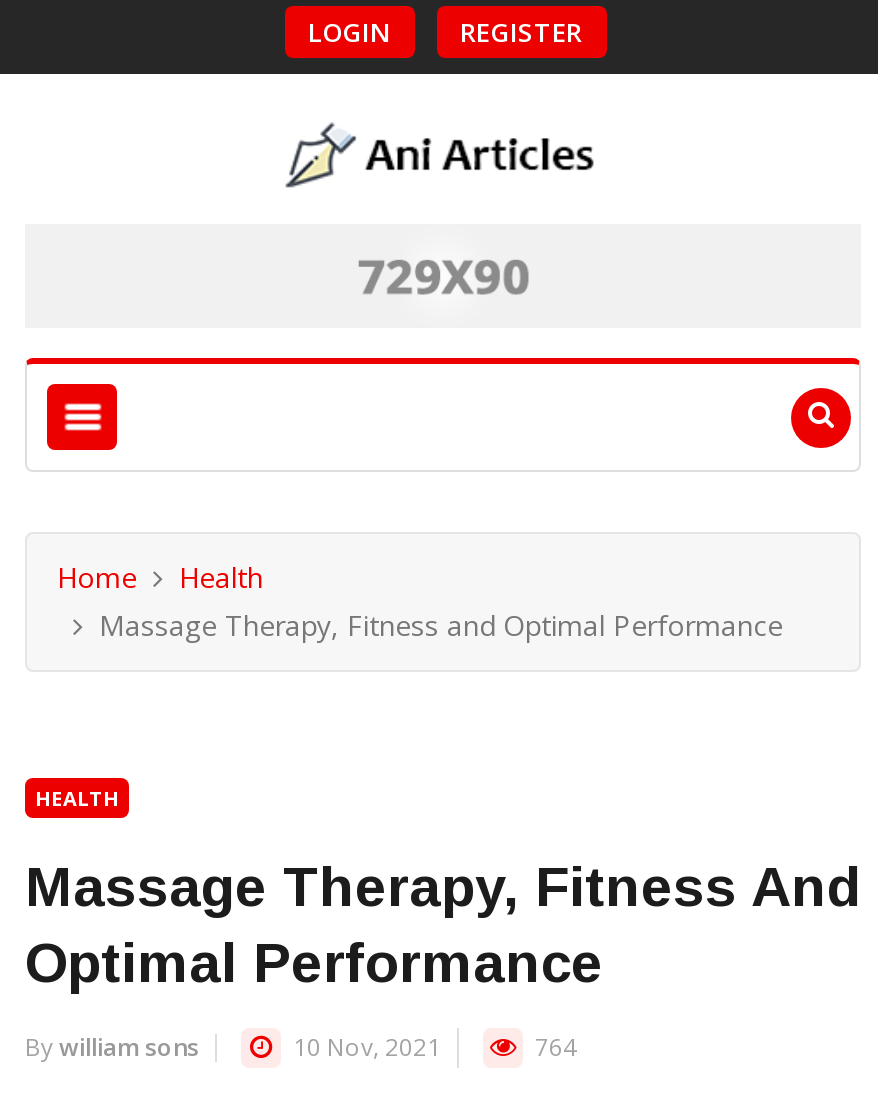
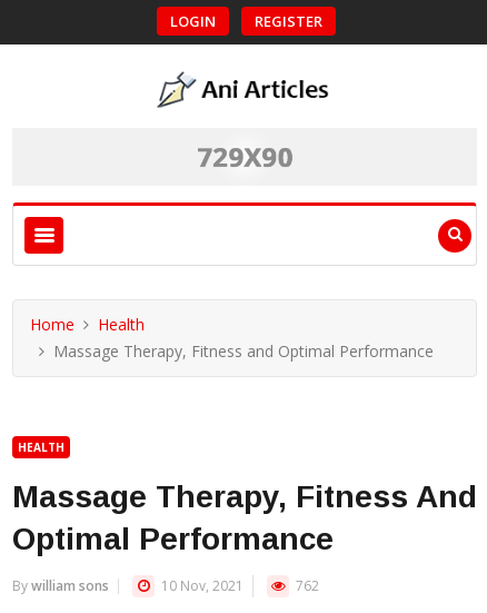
- 764
+ 762
